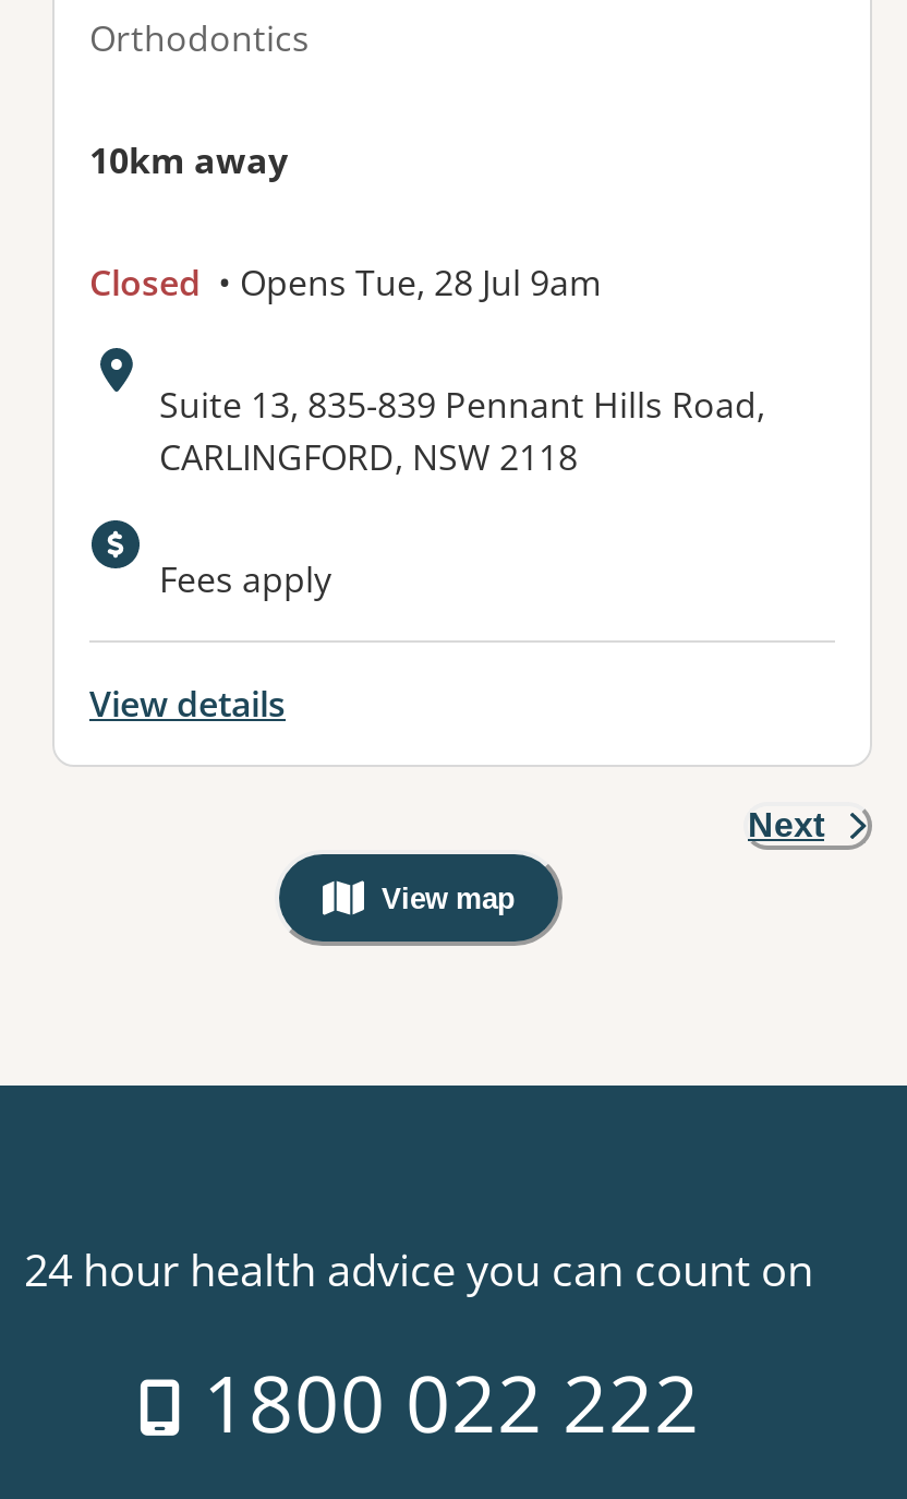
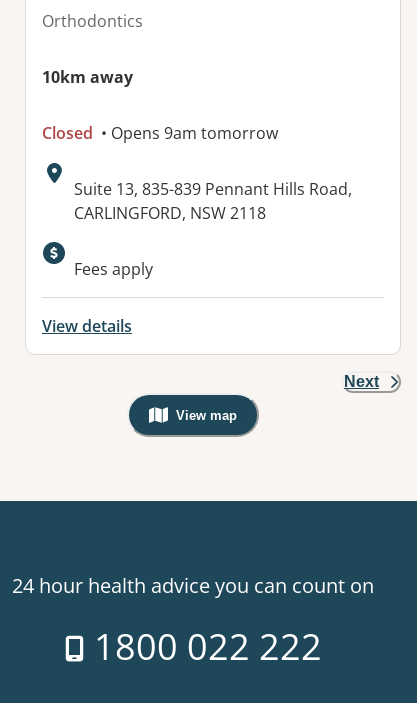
- Closed • Opens Tue, 28 Jul 9am
+ Closed • Opens 9am tomorrow
